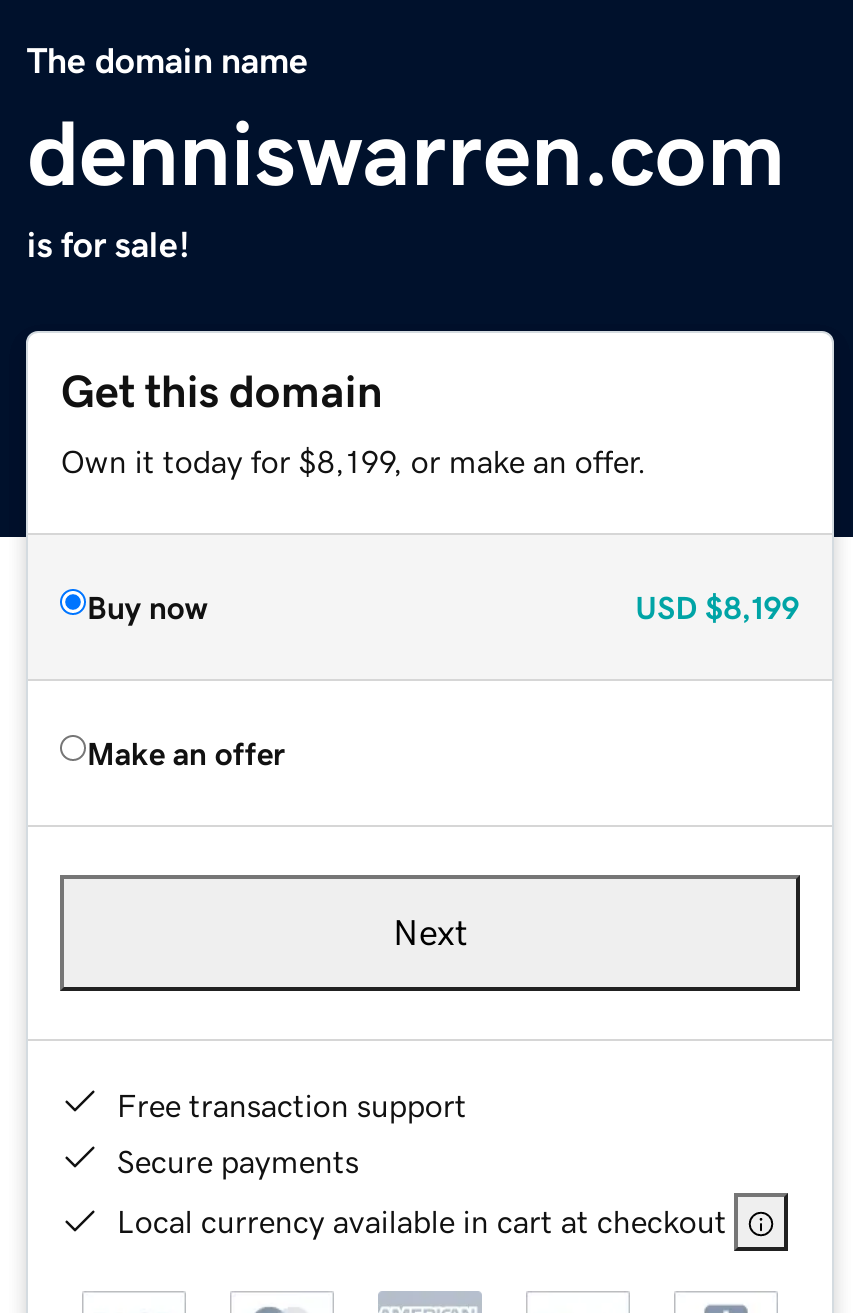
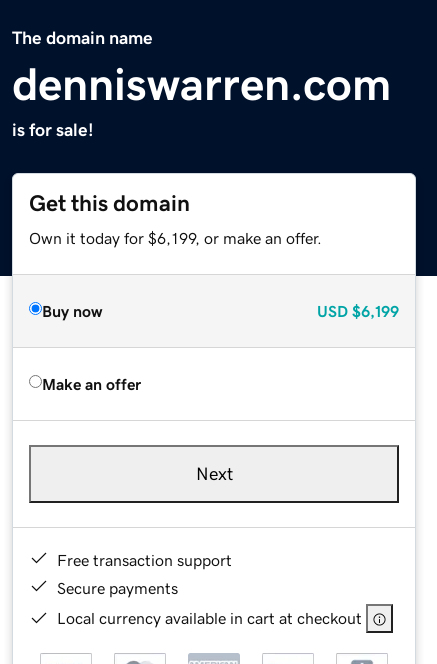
- Own it today for $8,199, or make an offer.
+ Own it today for $6,199, or make an offer.

- USD $8,199
+ USD $6,199
